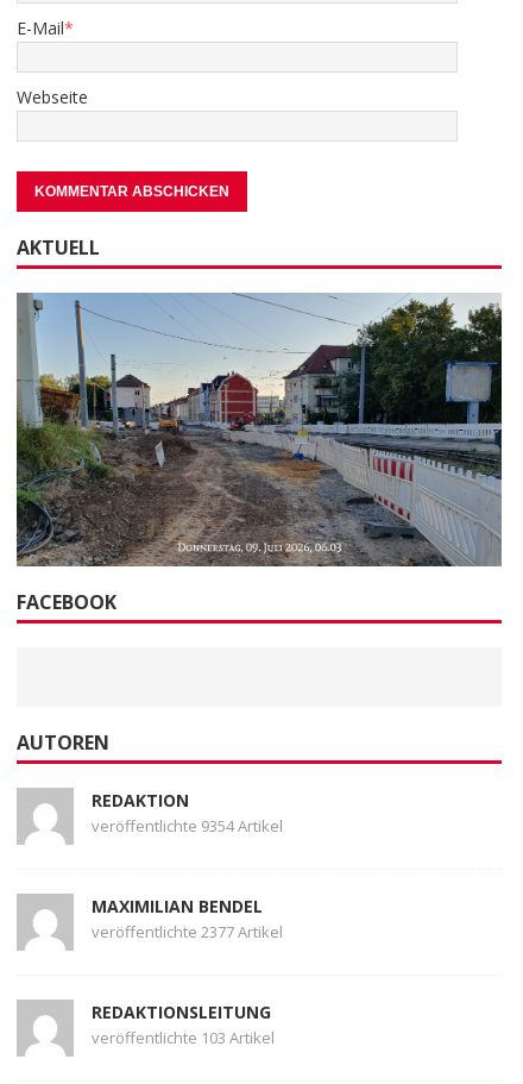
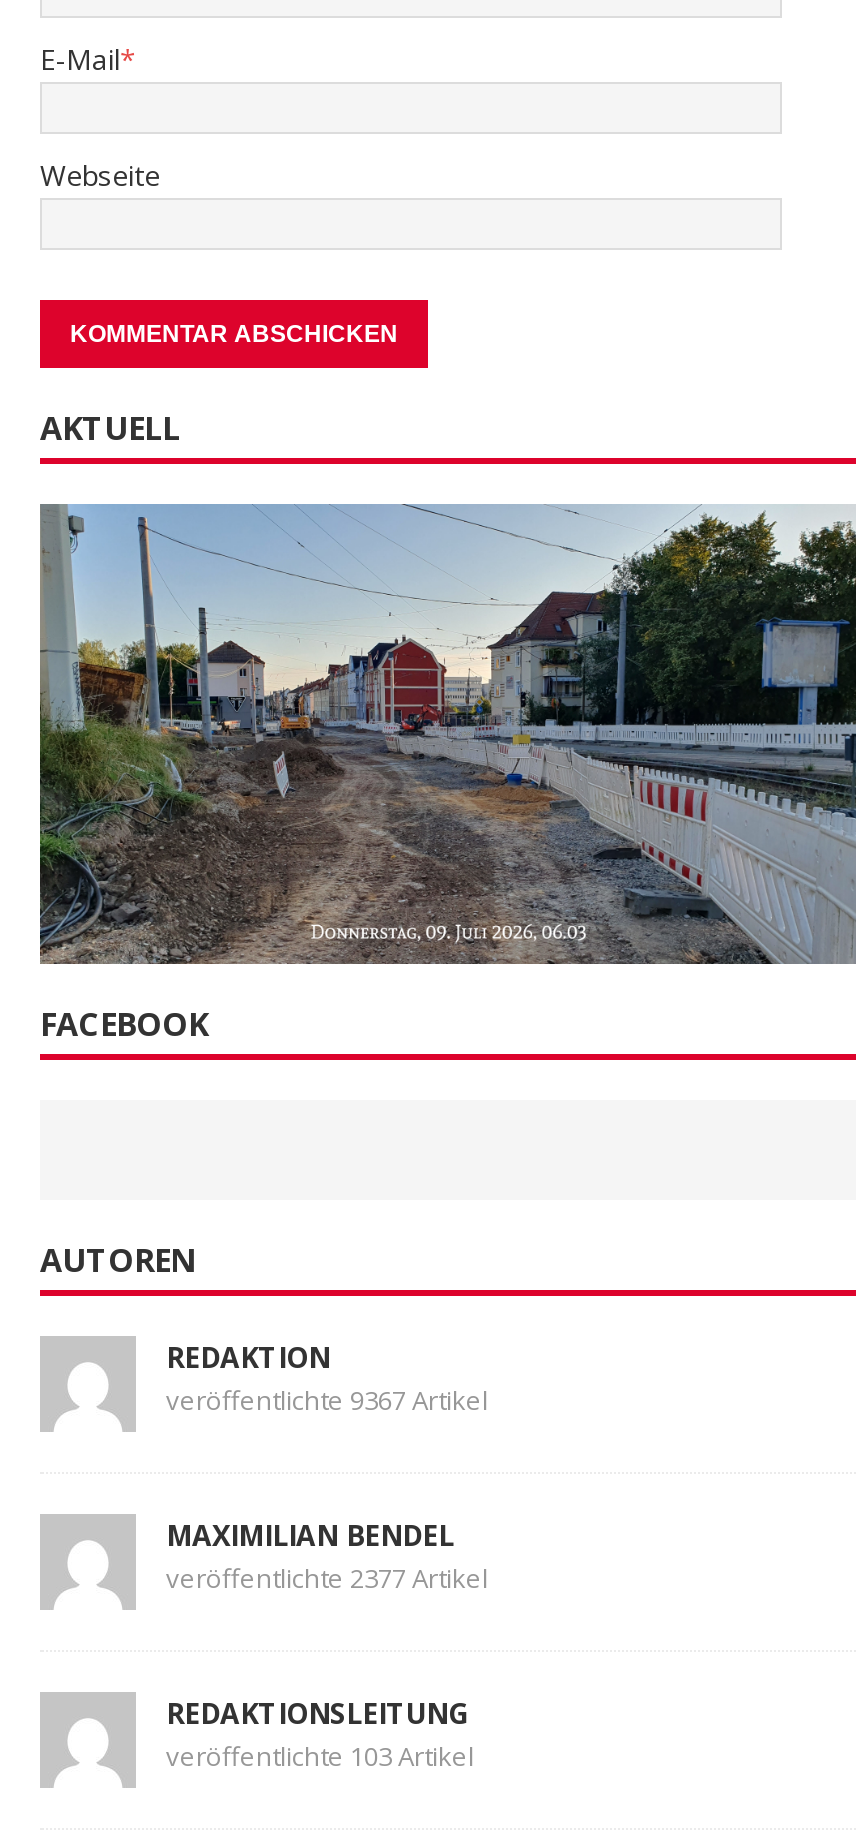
- veröffentlichte 9354 Artikel
+ veröffentlichte 9367 Artikel
